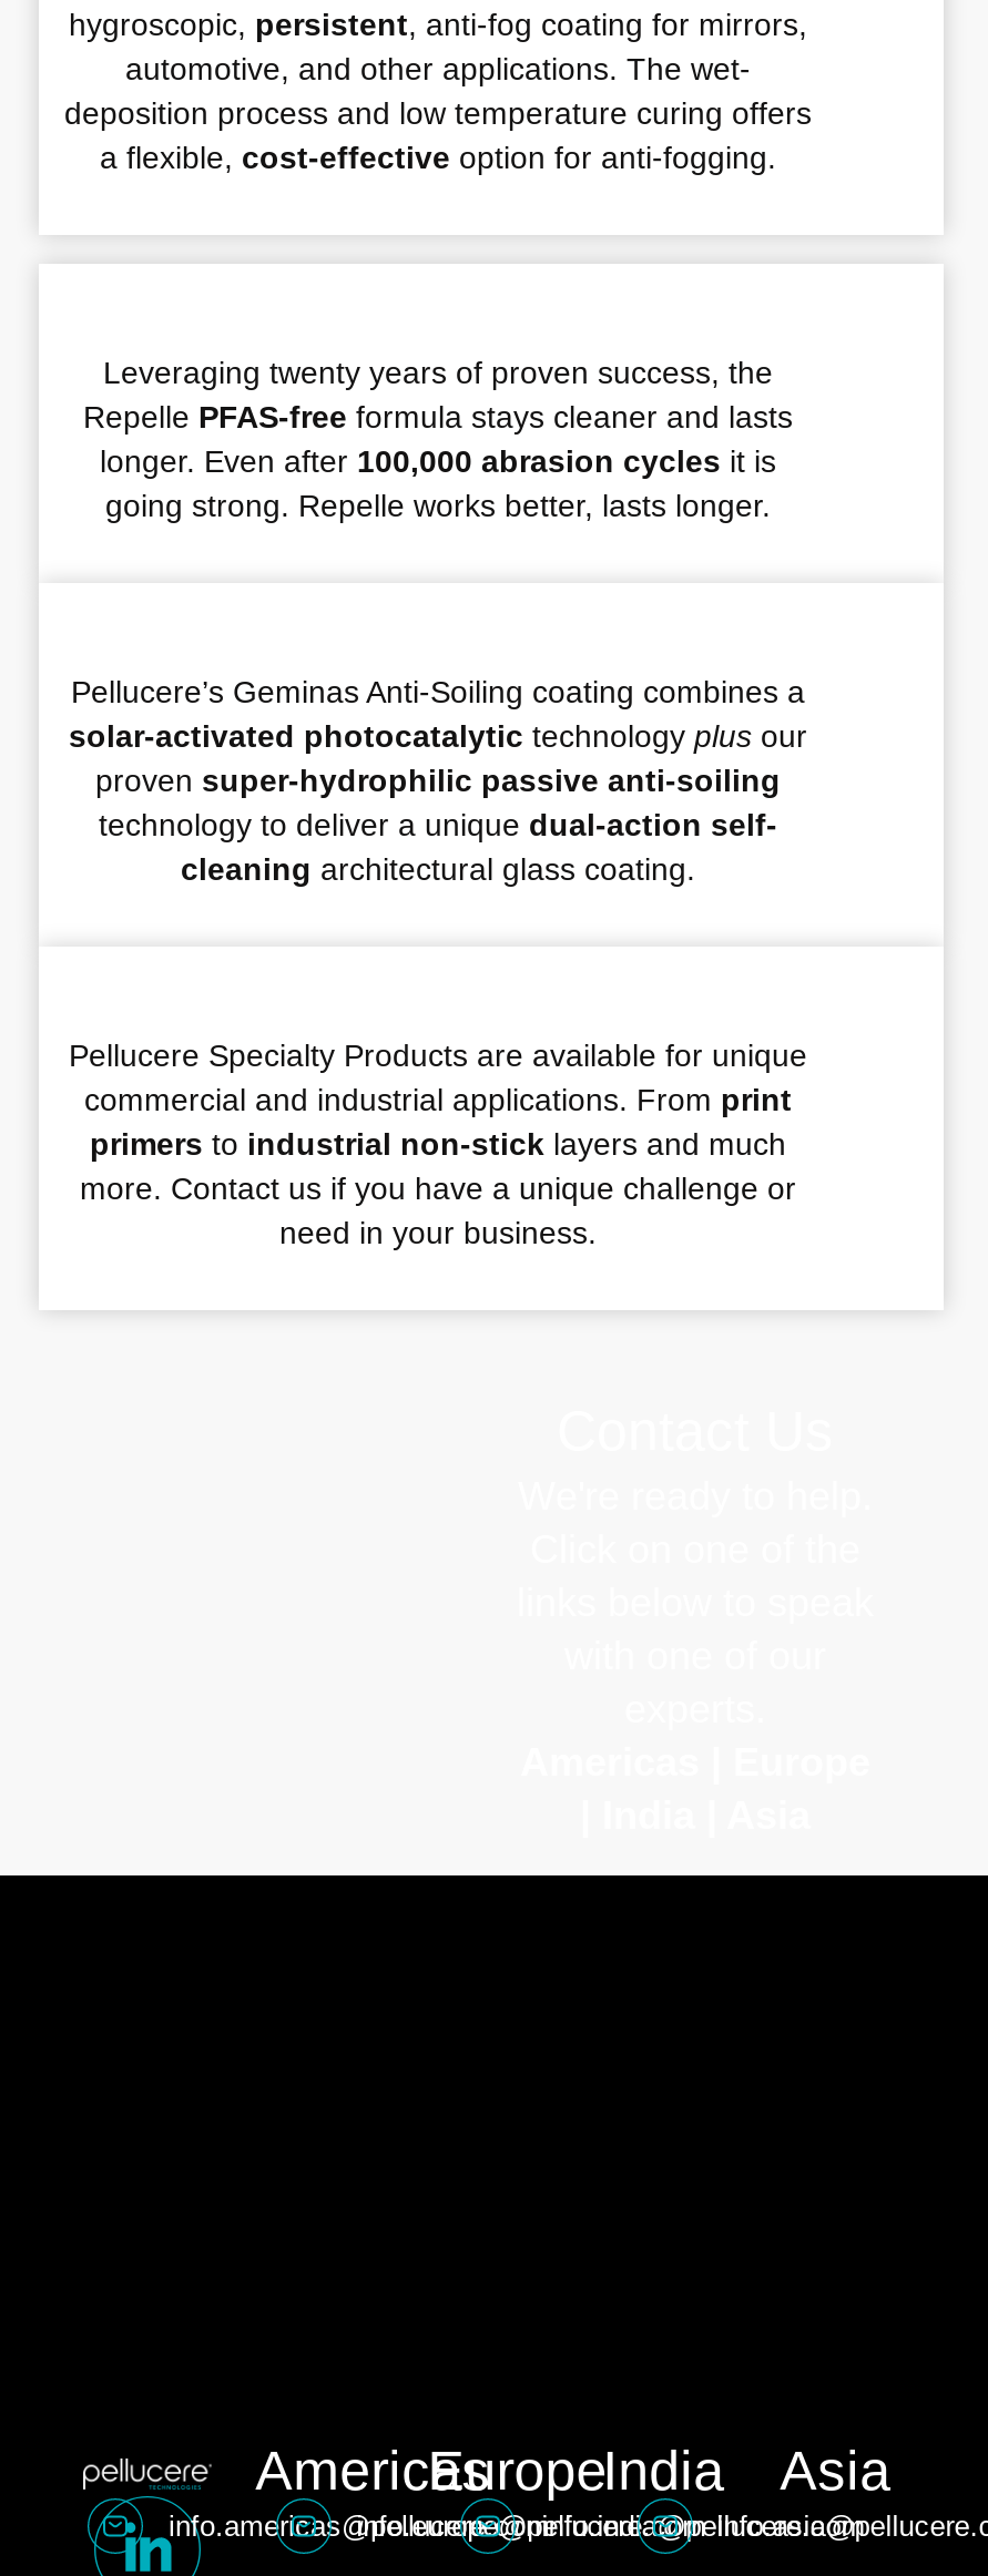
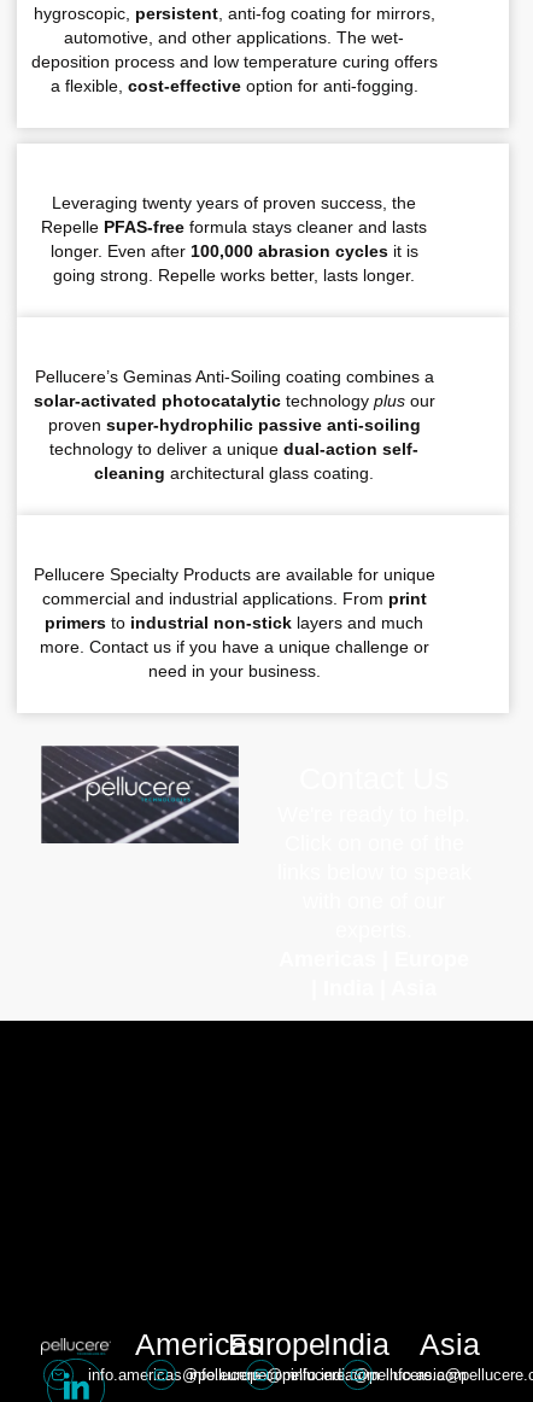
+ [image]
